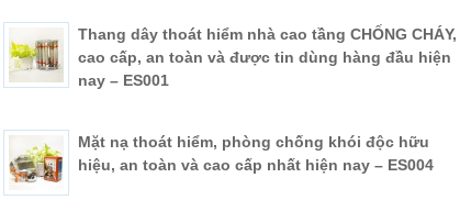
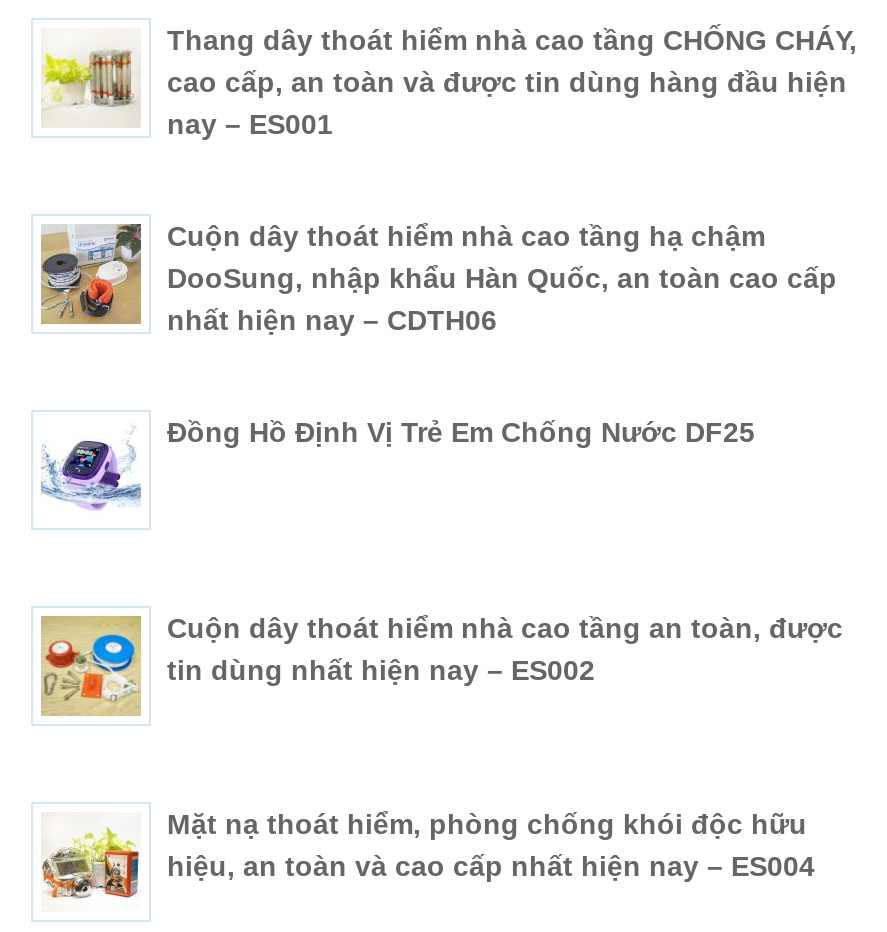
+ [image]

+ [image]
+ Cuộn dây thoát hiểm nhà cao tầng hạ chậm
+ DooSung, nhập khẩu Hàn Quốc, an toàn cao cấp
+ nhất hiện nay – CDTH06
+ Đồng Hồ Định Vị Trẻ Em Chống Nước DF25

+ [image]
+ Cuộn dây thoát hiểm nhà cao tầng an toàn, được
+ tin dùng nhất hiện nay – ES002
